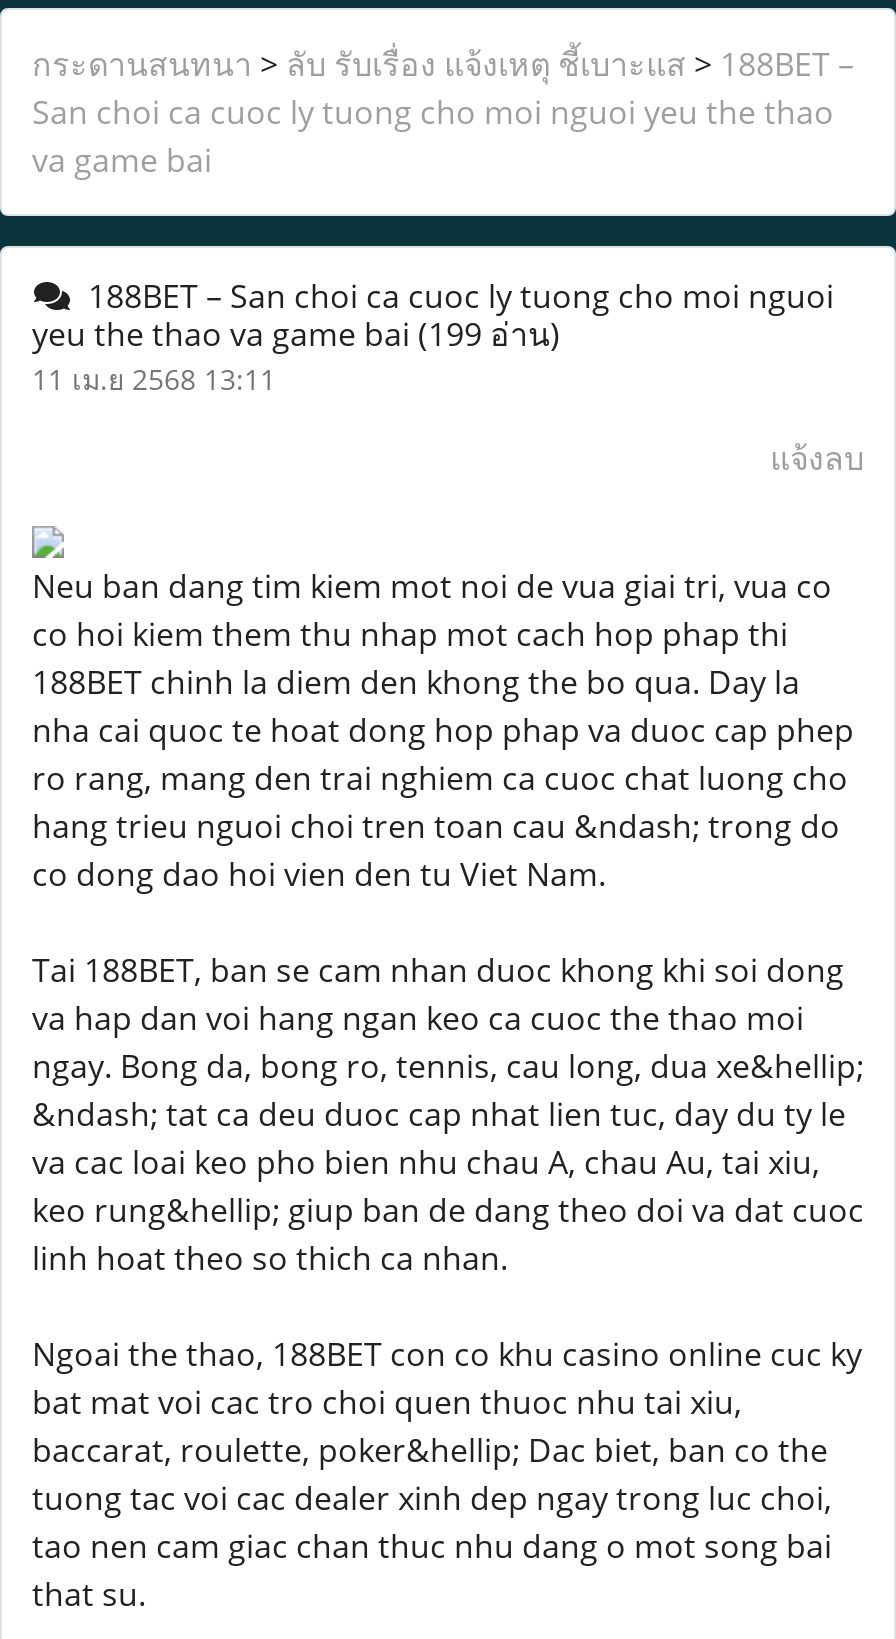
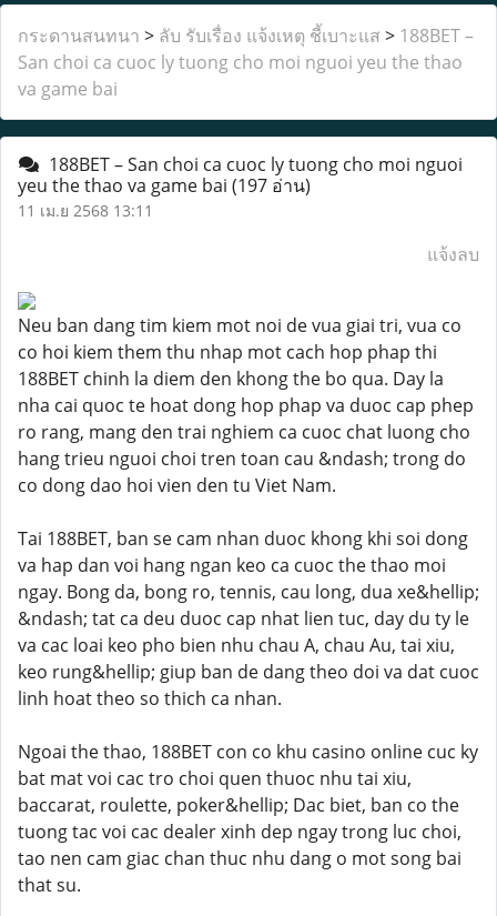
- yeu the thao va game bai (199 อ่าน)
+ yeu the thao va game bai (197 อ่าน)
